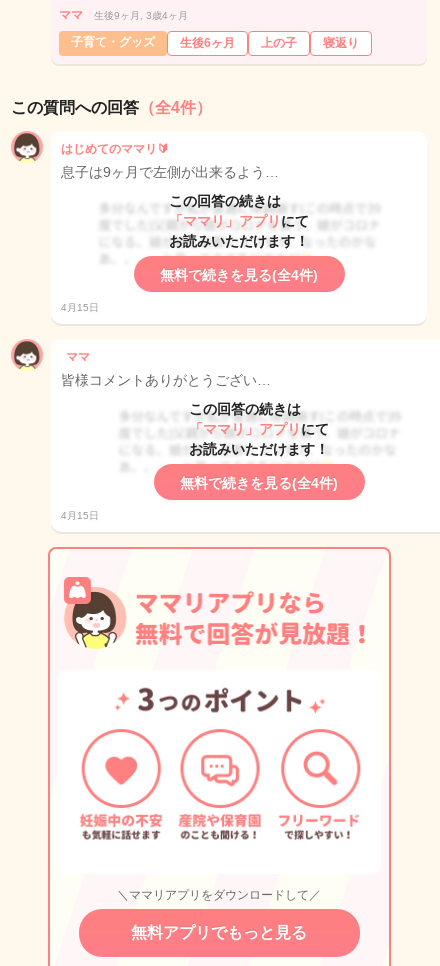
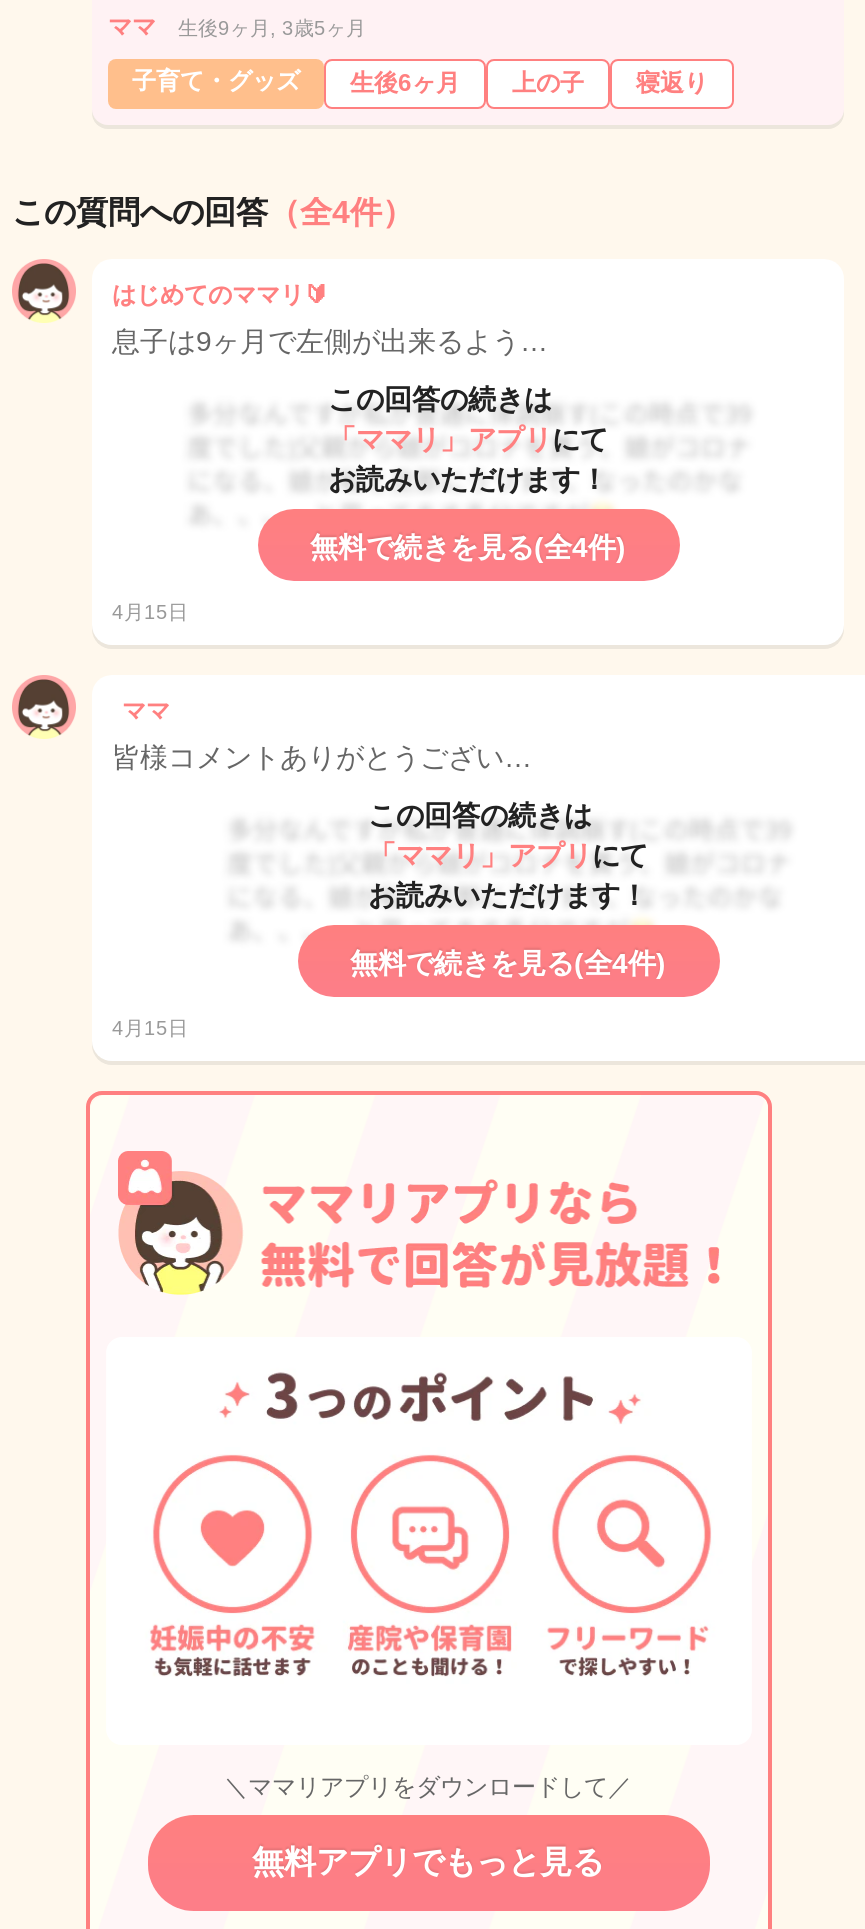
- 生後9ヶ月, 3歳4ヶ月
+ 生後9ヶ月, 3歳5ヶ月
